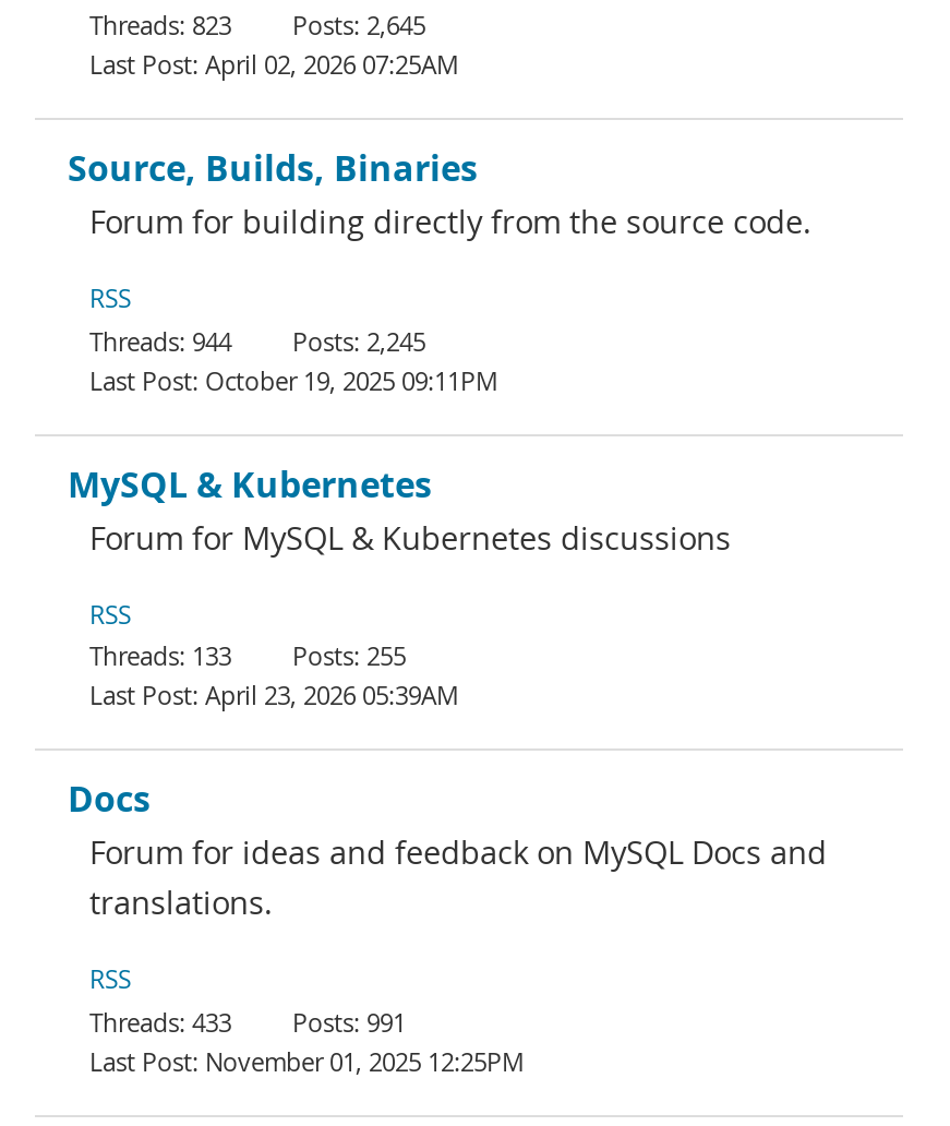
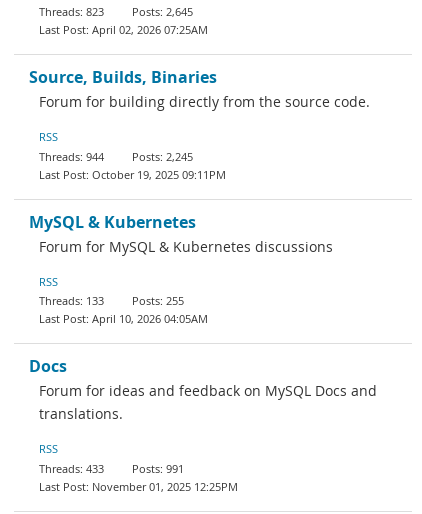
- April 23, 2026 05:39AM
+ April 10, 2026 04:05AM
